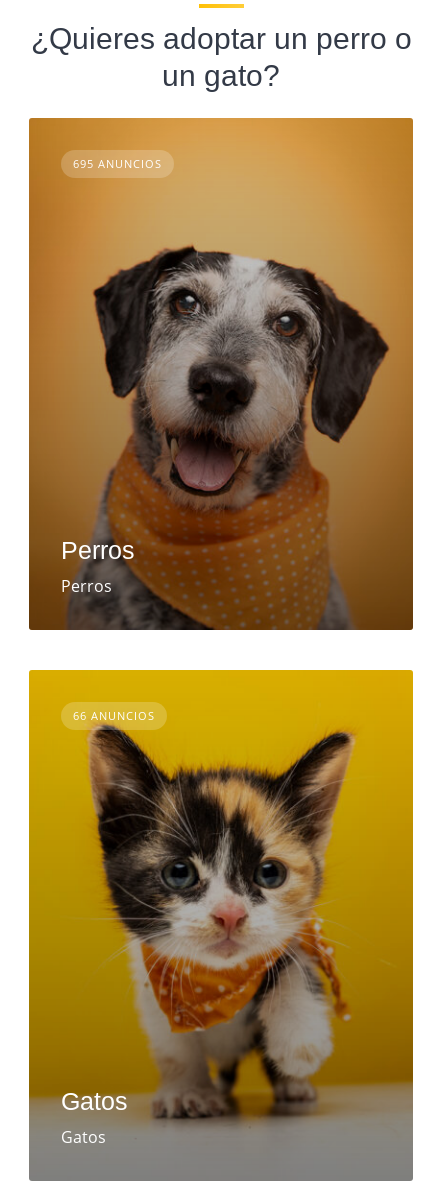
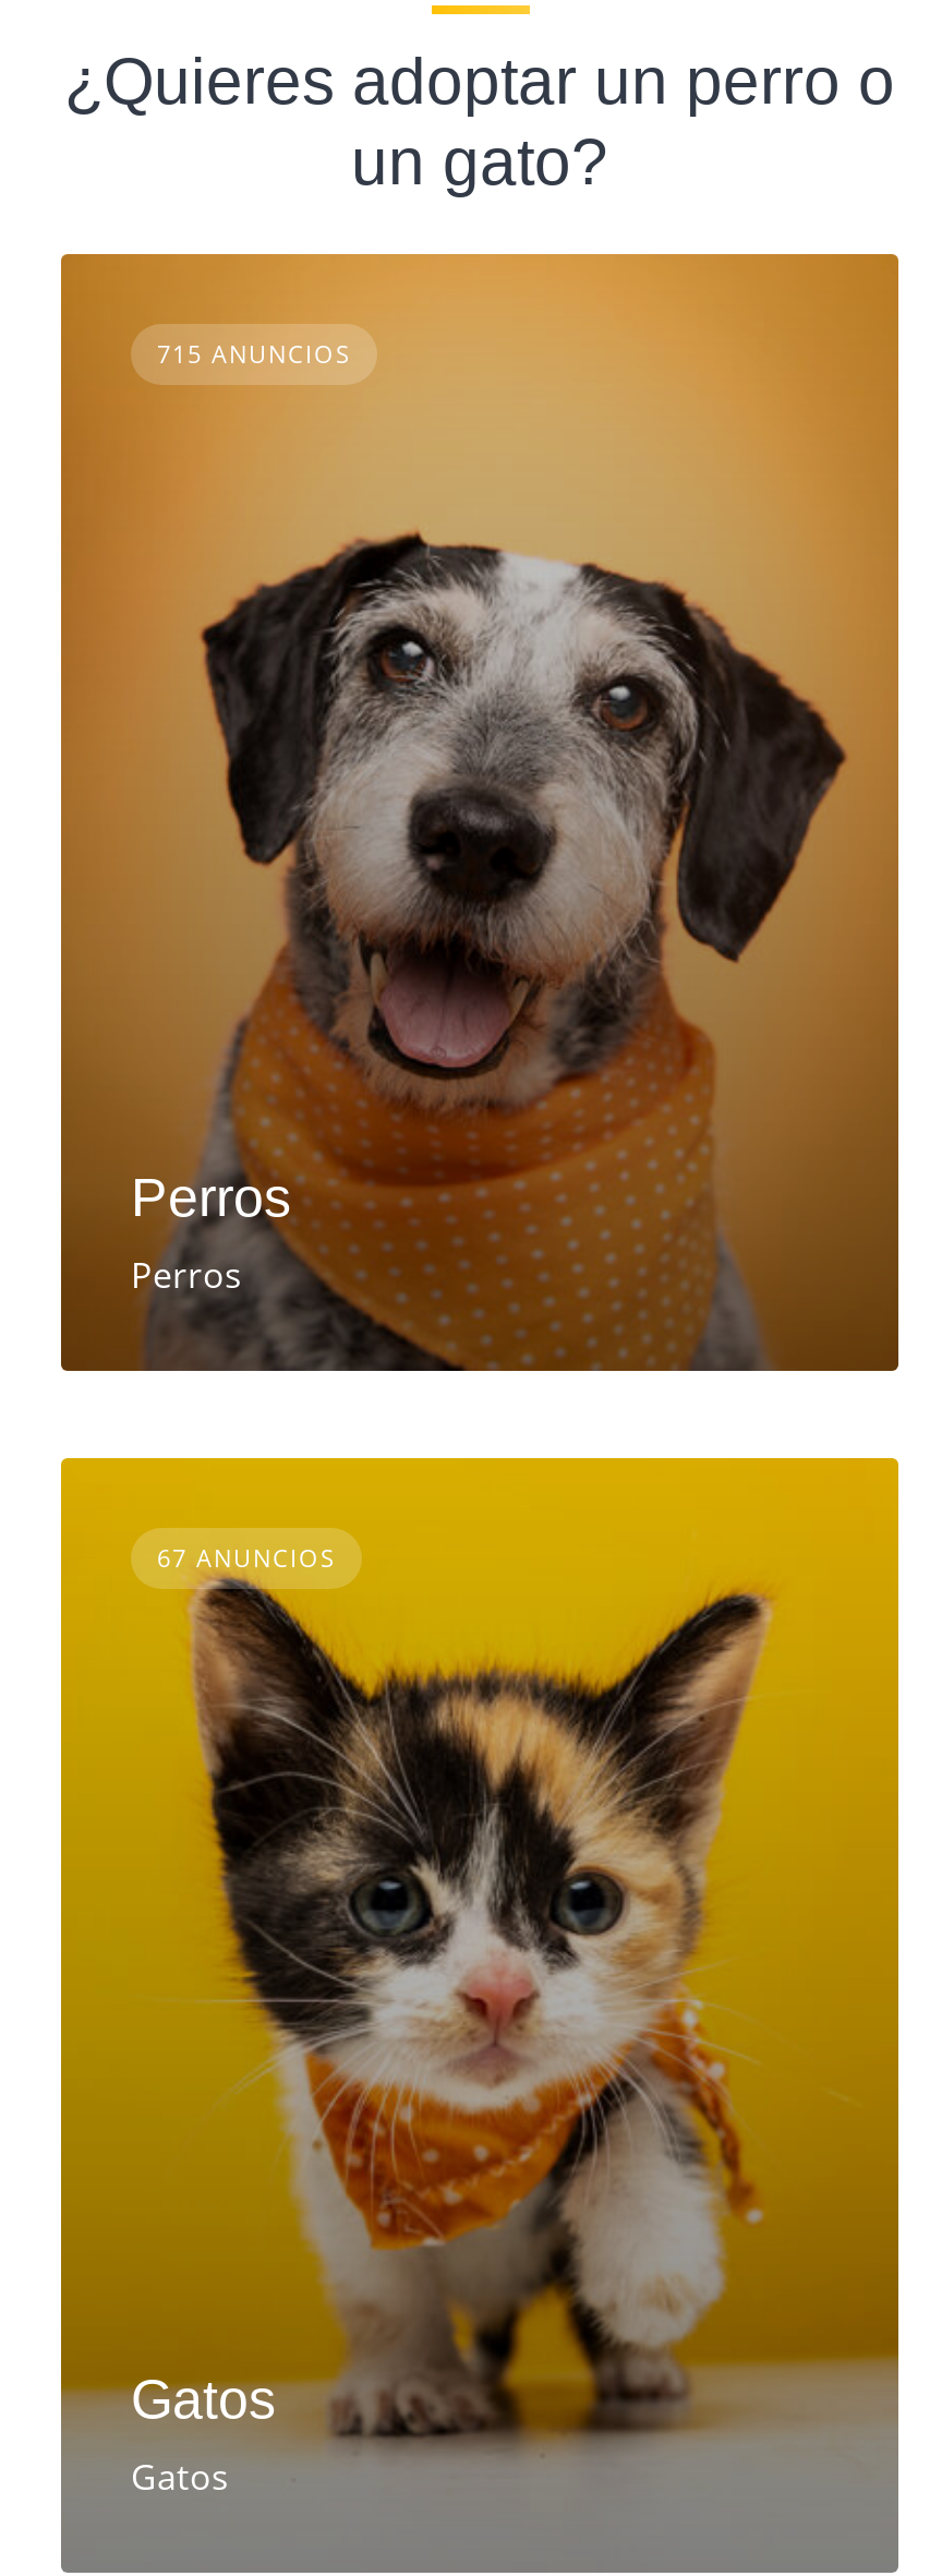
- 695 ANUNCIOS
+ 715 ANUNCIOS

- 66 ANUNCIOS
+ 67 ANUNCIOS
